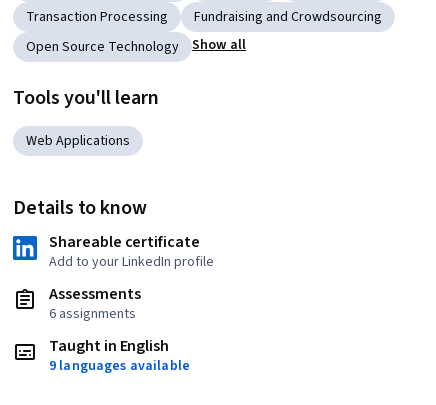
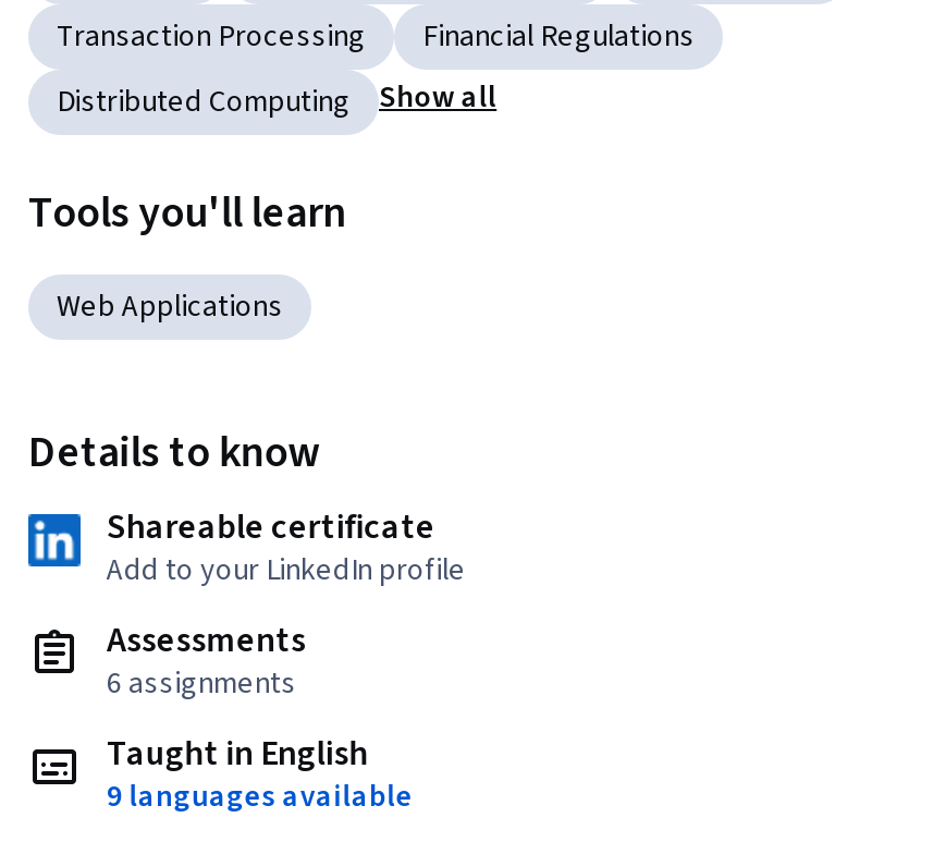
- Fundraising and Crowdsourcing
+ Financial Regulations

- Open Source Technology
+ Distributed Computing
